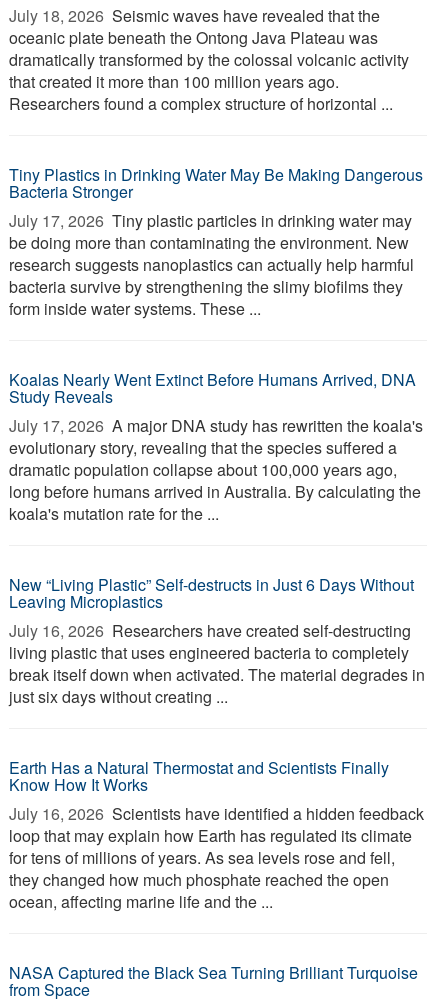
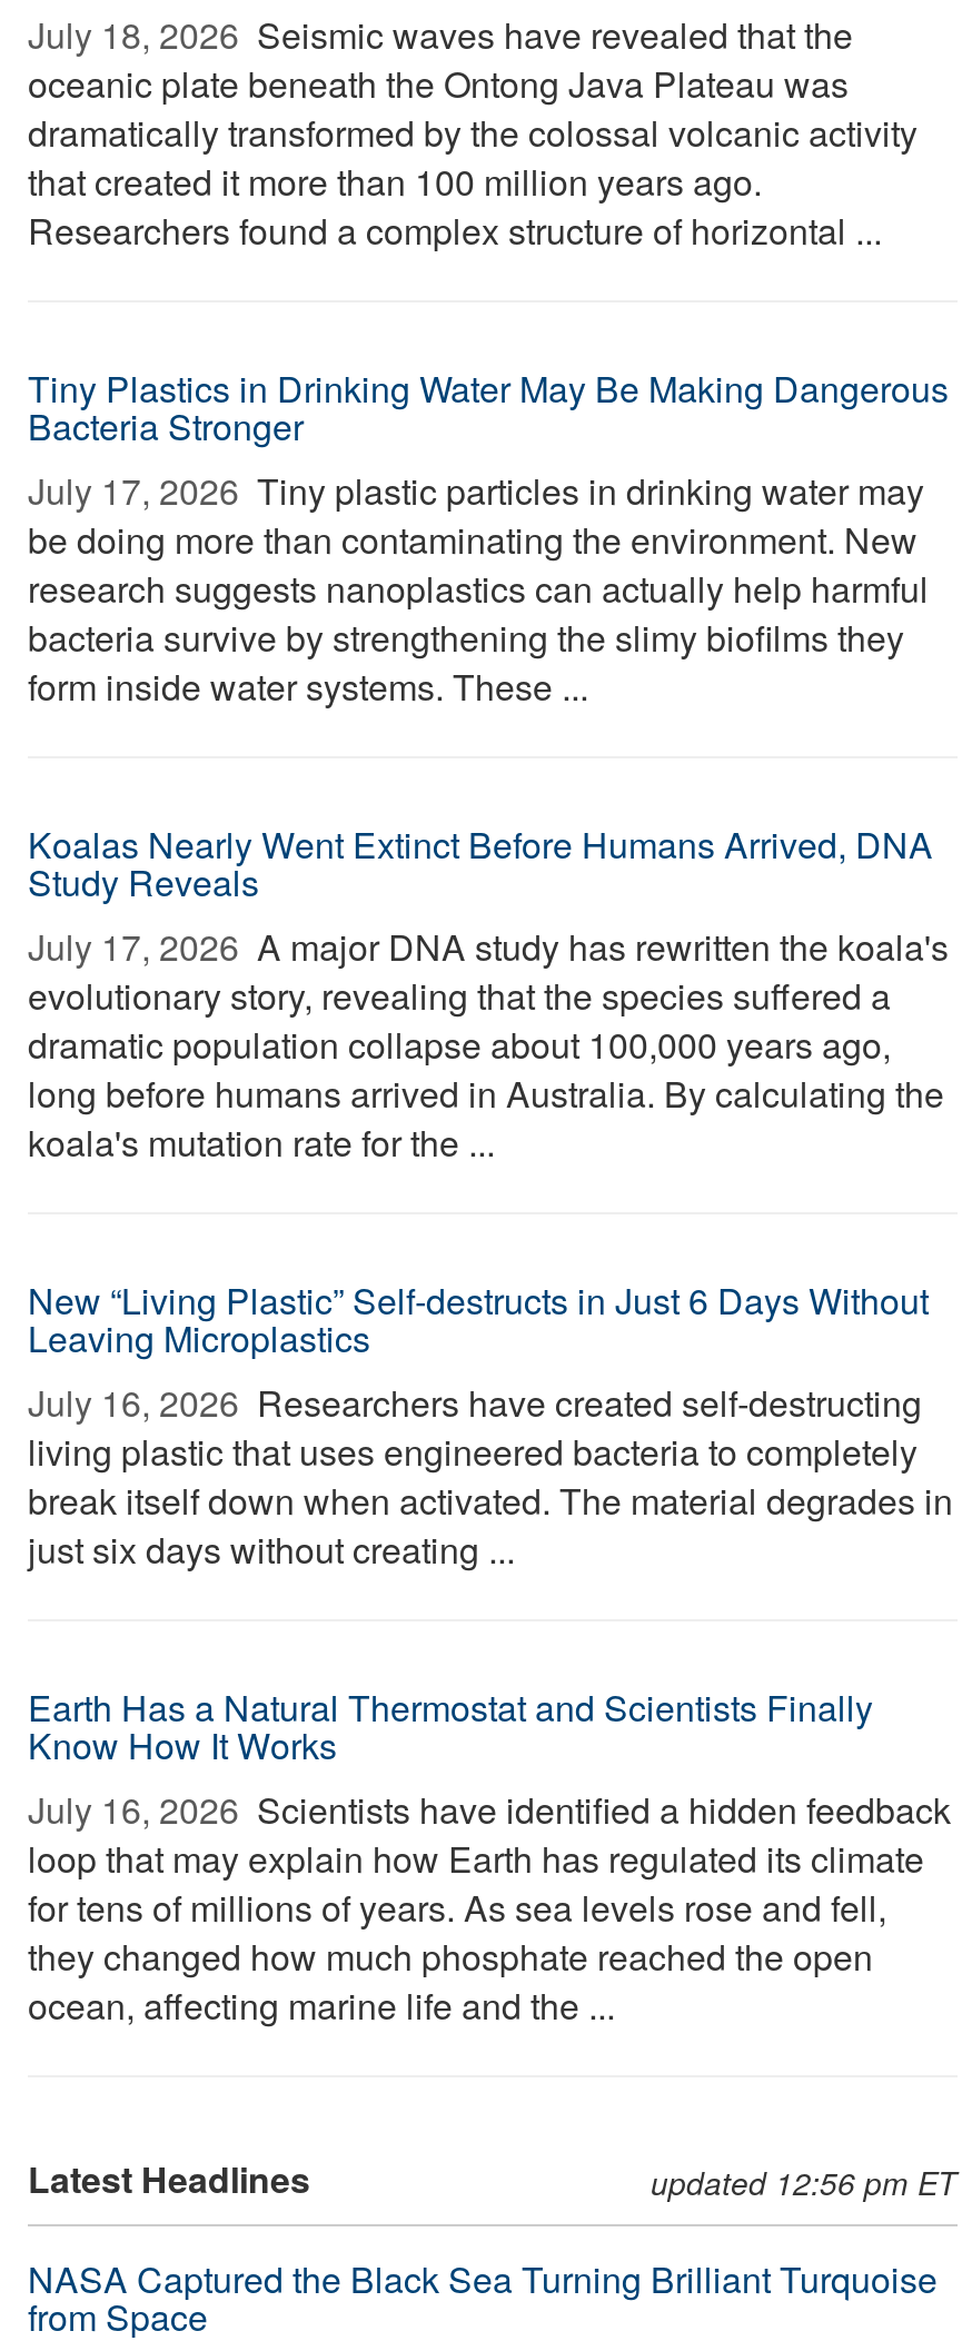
+ Latest Headlines
+ updated 12:56 pm ET
